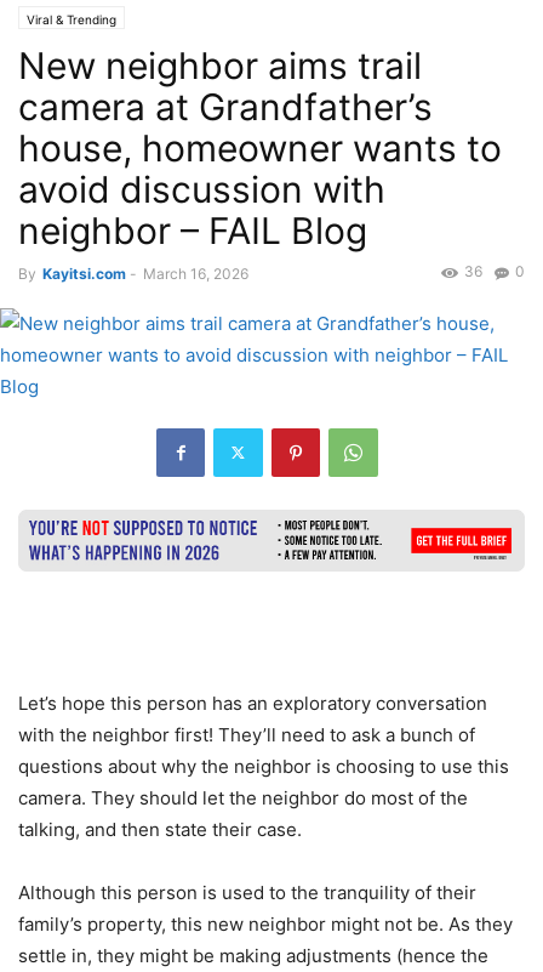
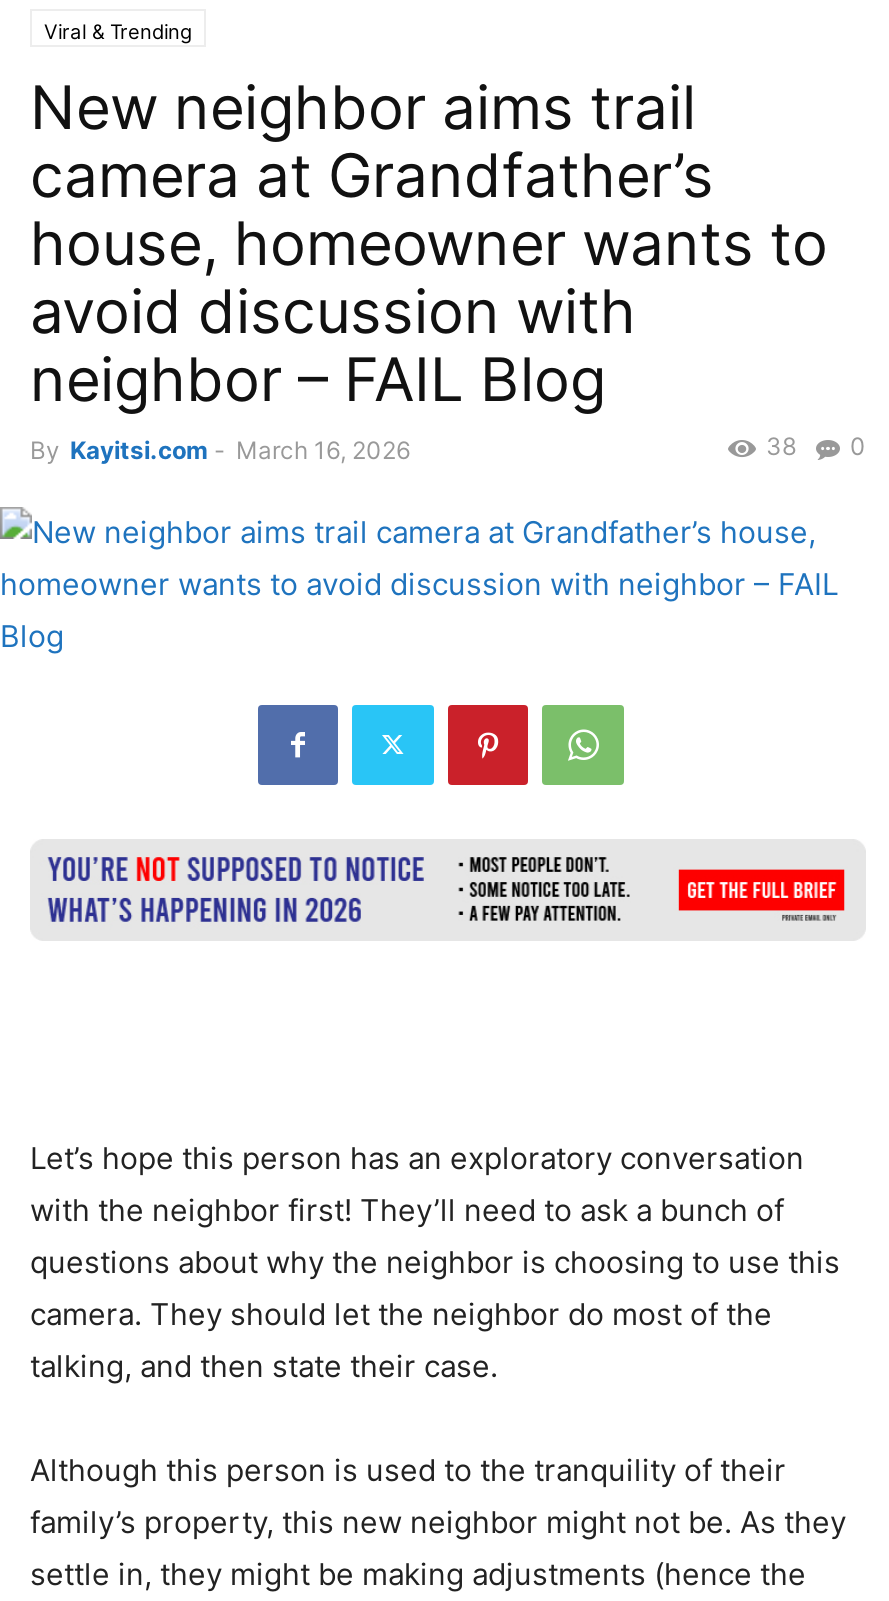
- 36 0
+ 38 0
